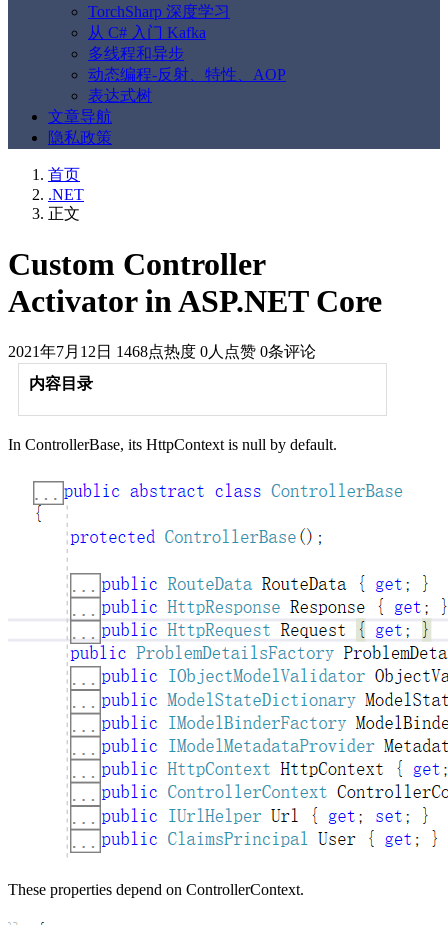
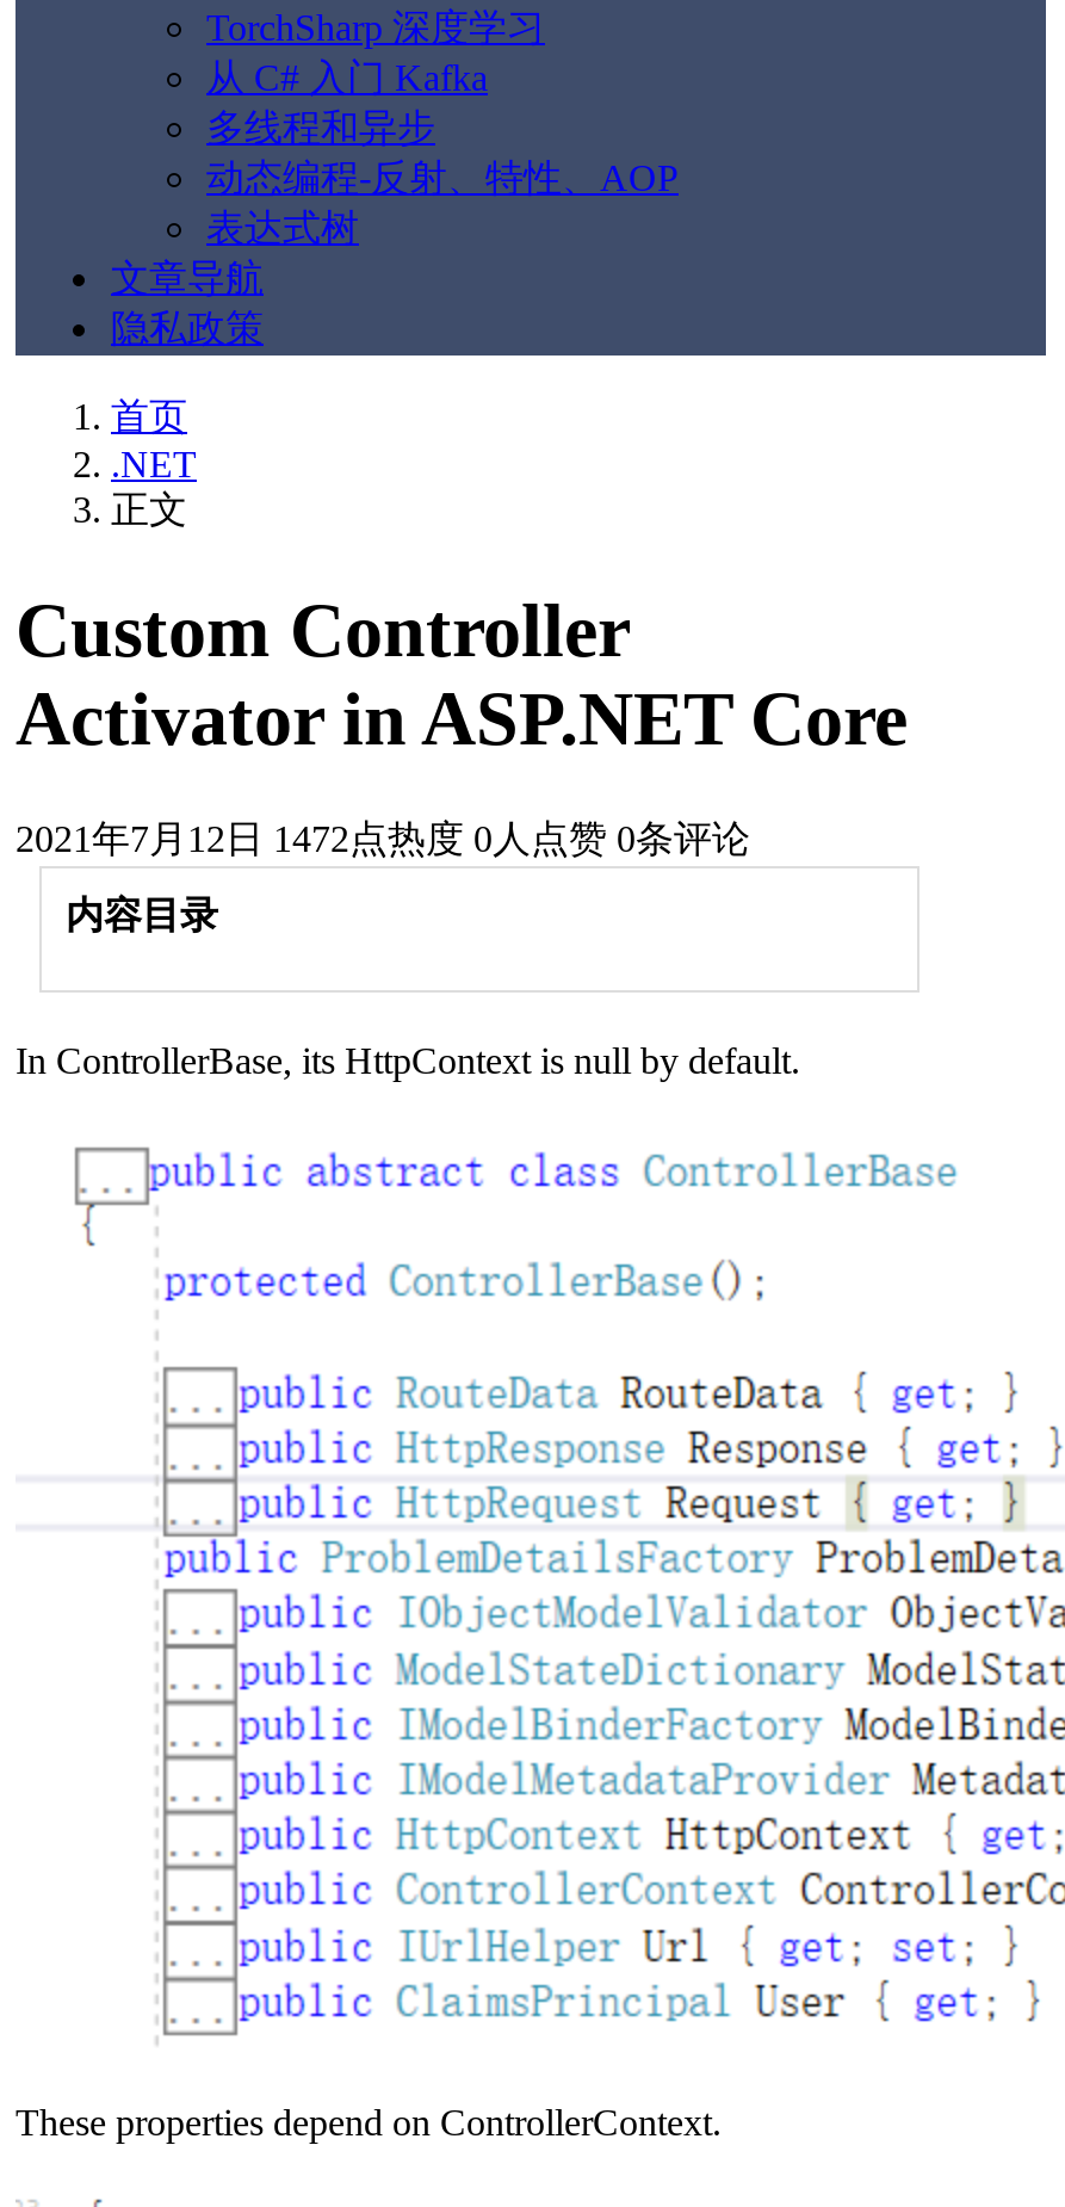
- 2021年7月12日 1468点热度 0人点赞 0条评论
+ 2021年7月12日 1472点热度 0人点赞 0条评论
